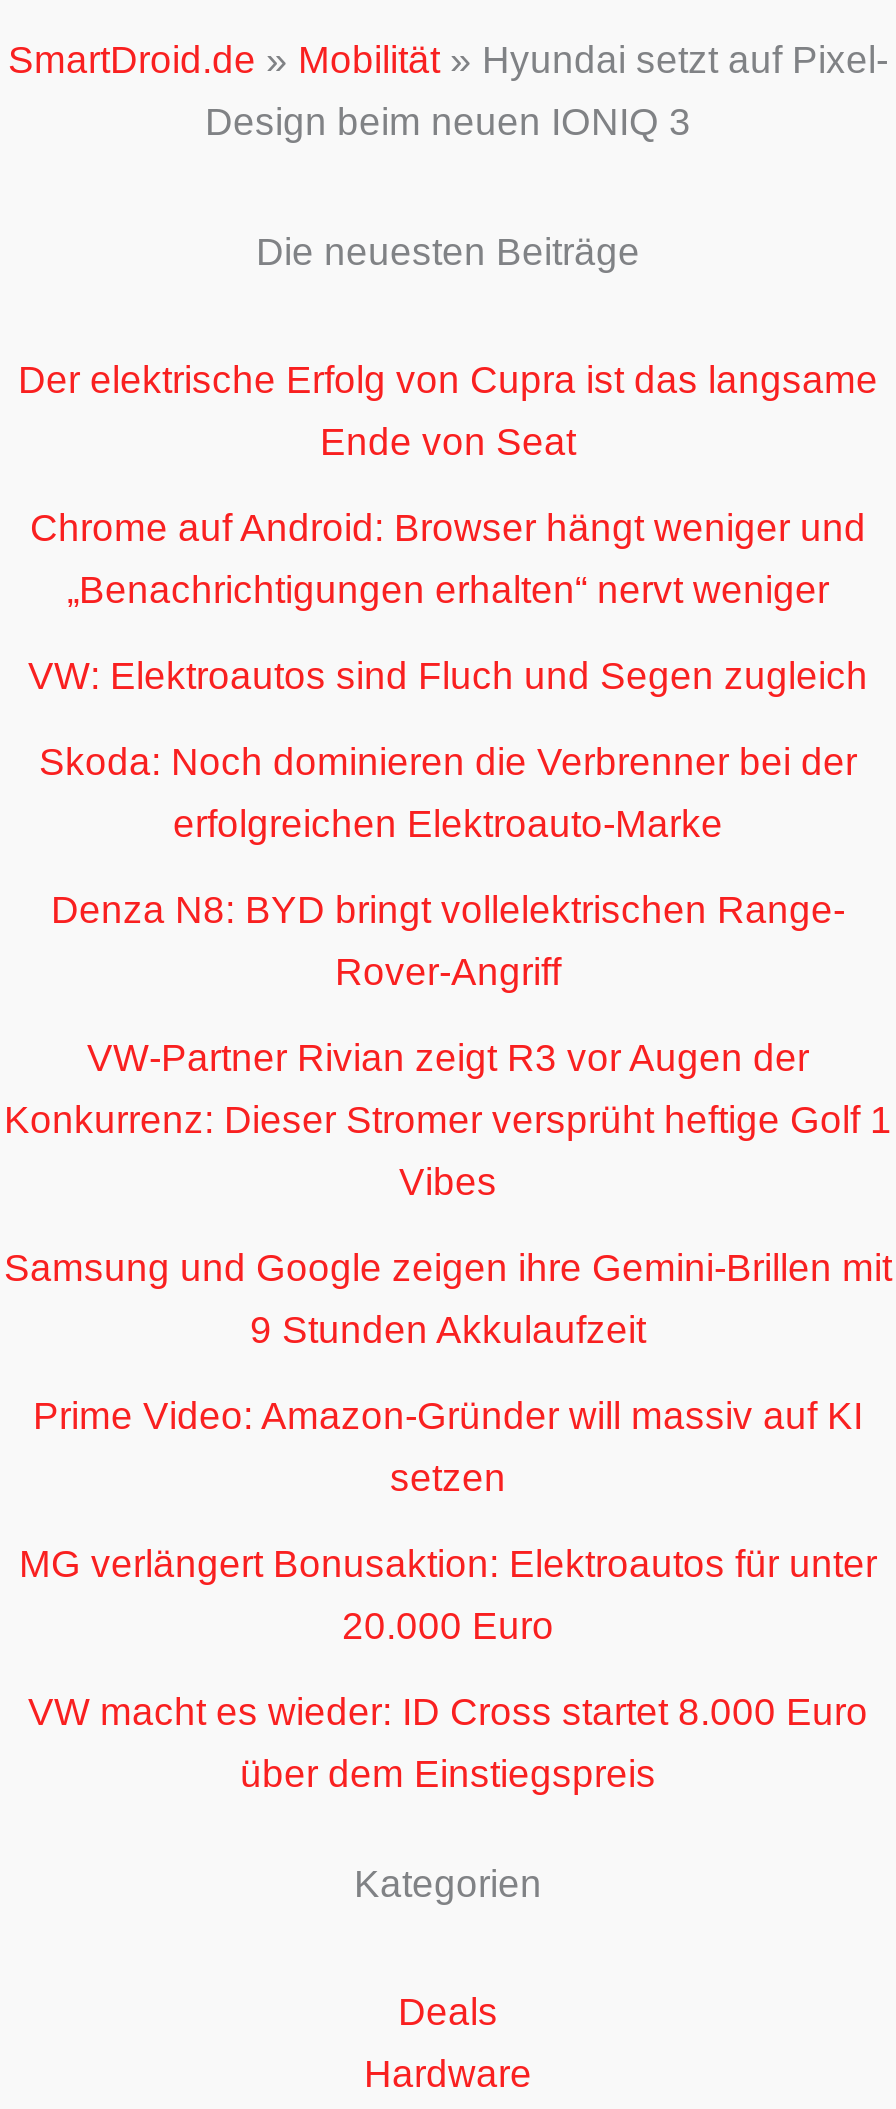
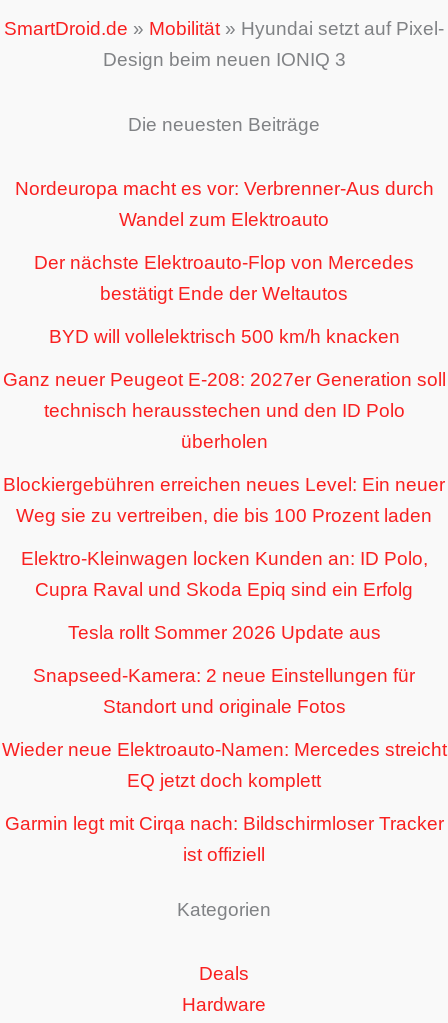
- Der elektrische Erfolg von Cupra ist das langsame
- Ende von Seat
- Chrome auf Android: Browser hängt weniger und
- „Benachrichtigungen erhalten“ nervt weniger
- VW: Elektroautos sind Fluch und Segen zugleich
- Skoda: Noch dominieren die Verbrenner bei der
- erfolgreichen Elektroauto-Marke
- Denza N8: BYD bringt vollelektrischen Range-
- Rover-Angriff
- VW-Partner Rivian zeigt R3 vor Augen der
- Konkurrenz: Dieser Stromer versprüht heftige Golf 1
- Vibes
- Samsung und Google zeigen ihre Gemini-Brillen mit
- 9 Stunden Akkulaufzeit
- Prime Video: Amazon-Gründer will massiv auf KI
- setzen
- MG verlängert Bonusaktion: Elektroautos für unter
- 20.000 Euro
- VW macht es wieder: ID Cross startet 8.000 Euro
- über dem Einstiegspreis
+ Nordeuropa macht es vor: Verbrenner-Aus durch
+ Wandel zum Elektroauto
+ Der nächste Elektroauto-Flop von Mercedes
+ bestätigt Ende der Weltautos
+ BYD will vollelektrisch 500 km/h knacken
+ Ganz neuer Peugeot E-208: 2027er Generation soll
+ technisch herausstechen und den ID Polo
+ überholen
+ Blockiergebühren erreichen neues Level: Ein neuer
+ Weg sie zu vertreiben, die bis 100 Prozent laden
+ Elektro-Kleinwagen locken Kunden an: ID Polo,
+ Cupra Raval und Skoda Epiq sind ein Erfolg
+ Tesla rollt Sommer 2026 Update aus
+ Snapseed-Kamera: 2 neue Einstellungen für
+ Standort und originale Fotos
+ Wieder neue Elektroauto-Namen: Mercedes streicht
+ EQ jetzt doch komplett
+ Garmin legt mit Cirqa nach: Bildschirmloser Tracker
+ ist offiziell
